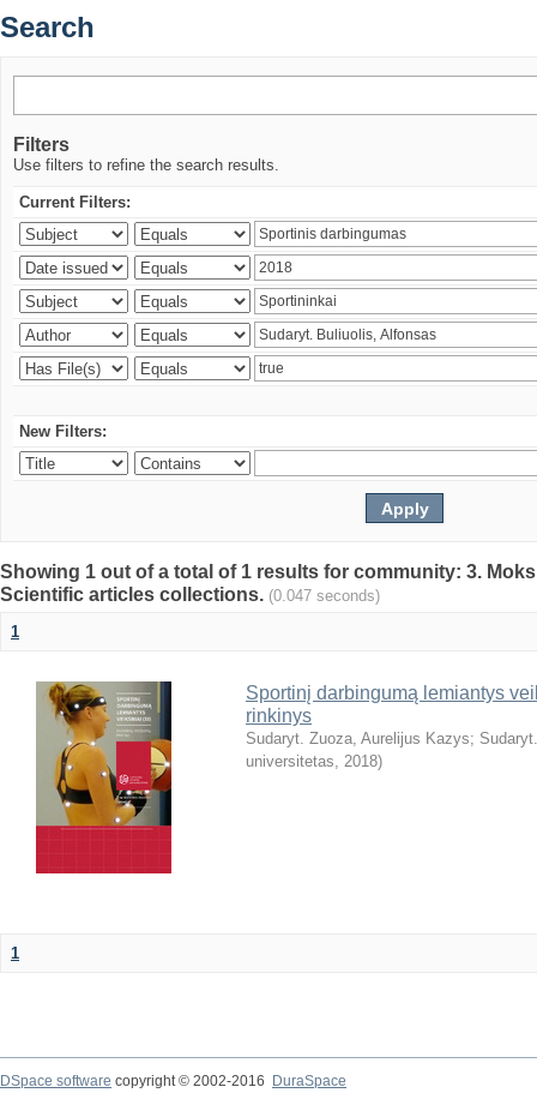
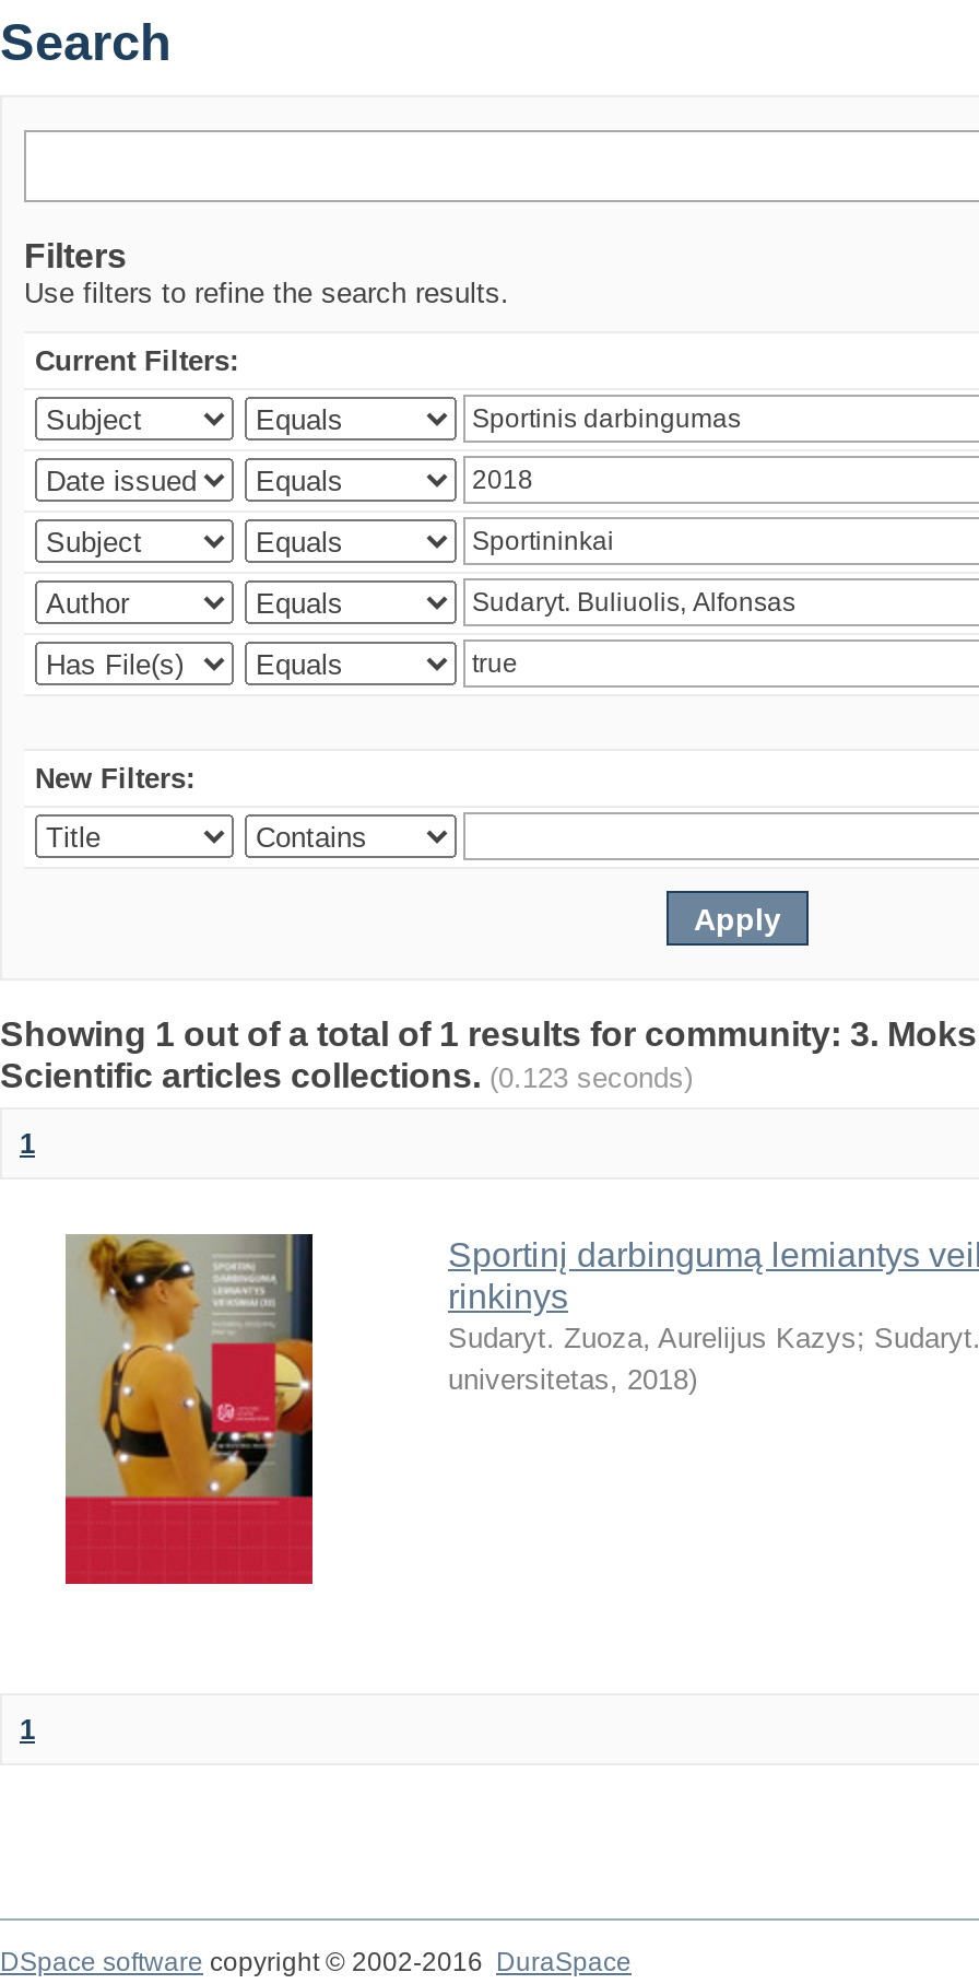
- Scientific articles collections. (0.047 seconds)
+ Scientific articles collections. (0.123 seconds)
